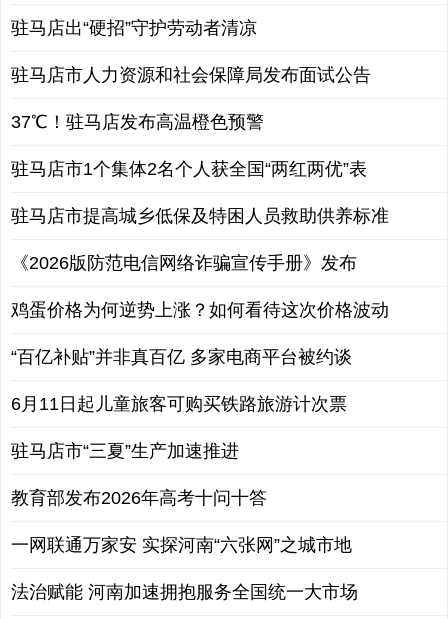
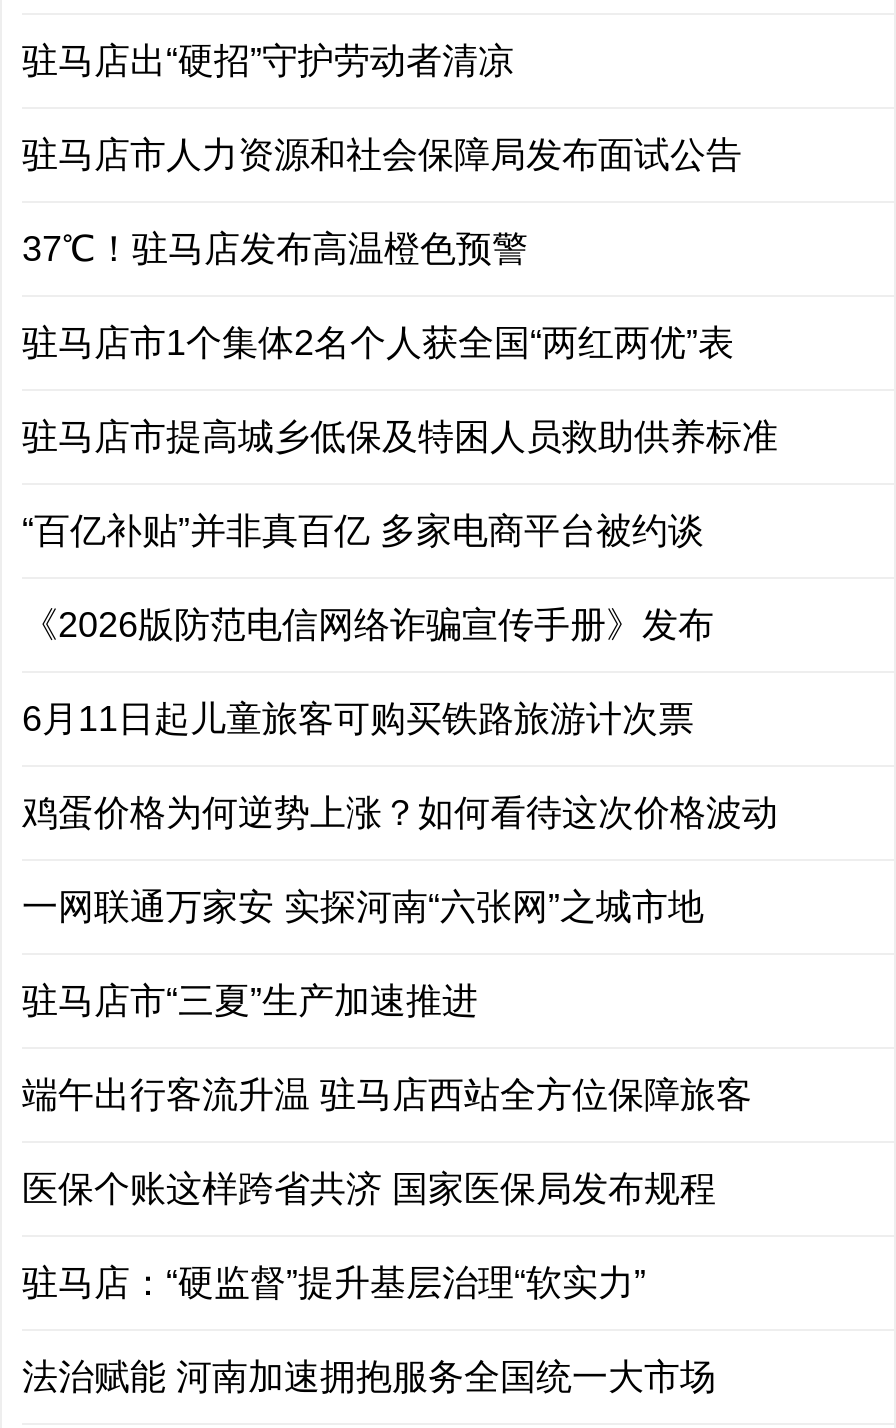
moved up: “百亿补贴”并非真百亿 多家电商平台被约谈

moved up: 6月11日起儿童旅客可购买铁路旅游计次票

- 教育部发布2026年高考十问十答
+ 端午出行客流升温 驻马店西站全方位保障旅客
+ 医保个账这样跨省共济 国家医保局发布规程
+ 驻马店：“硬监督”提升基层治理“软实力”

moved up: 一网联通万家安 实探河南“六张网”之城市地
